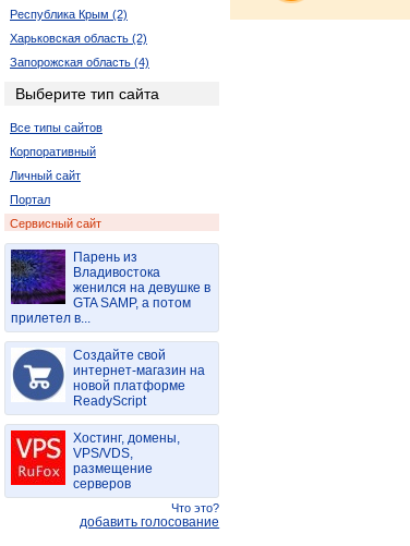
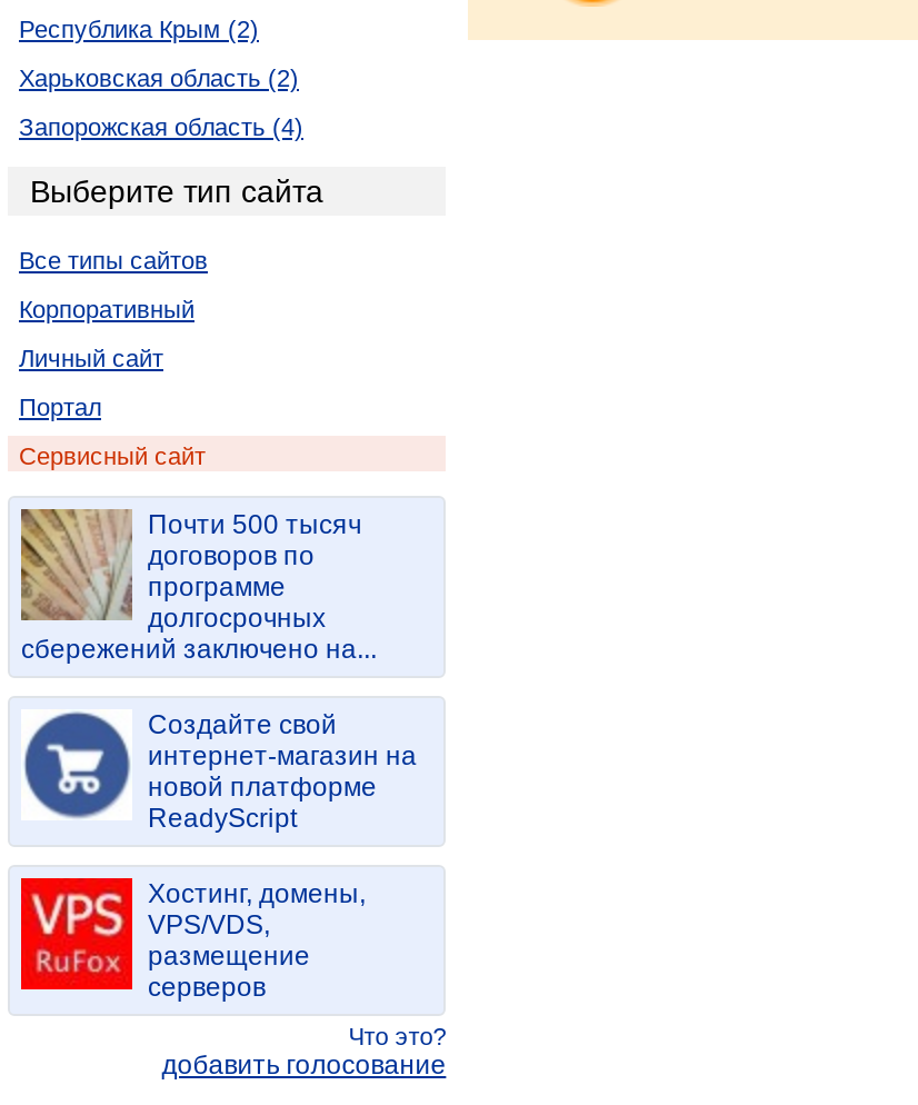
- [image]
- Парень из
- Владивостока
- женился на девушке в
- GTA SAMP, а потом
- прилетел в...
+ [image]
+ Почти 500 тысяч
+ договоров по
+ программе
+ долгосрочных
+ сбережений заключено на...
